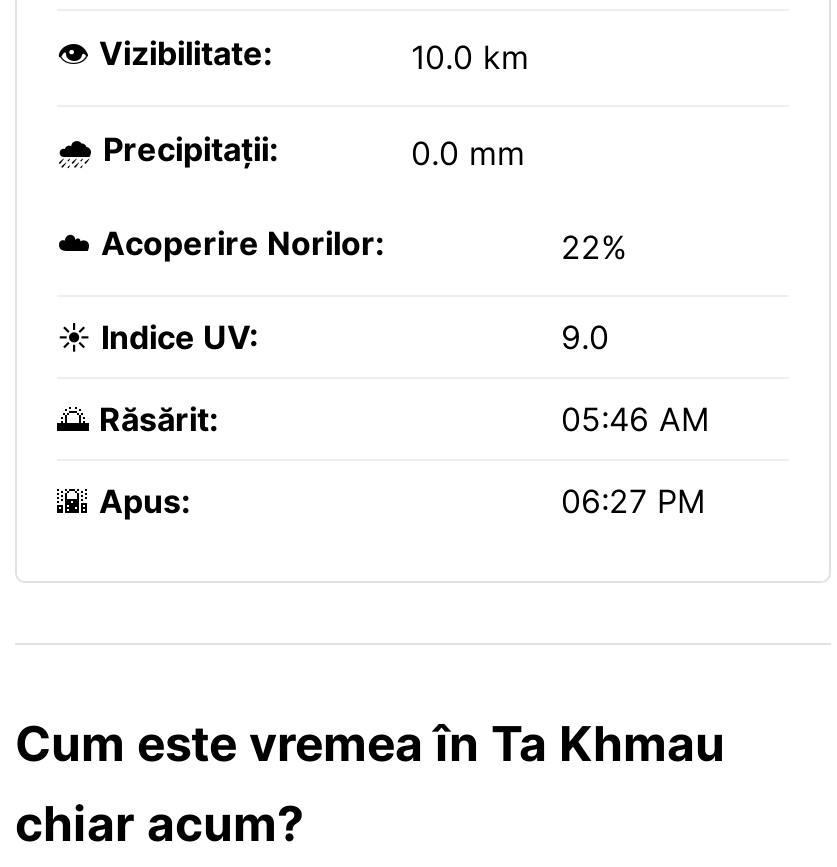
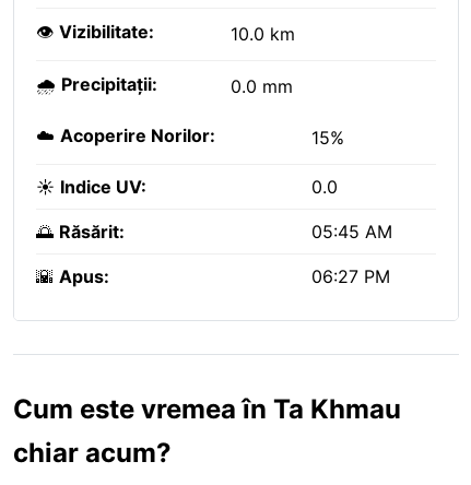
- 22%
+ 15%

- 9.0
+ 0.0

- 05:46 AM
+ 05:45 AM
